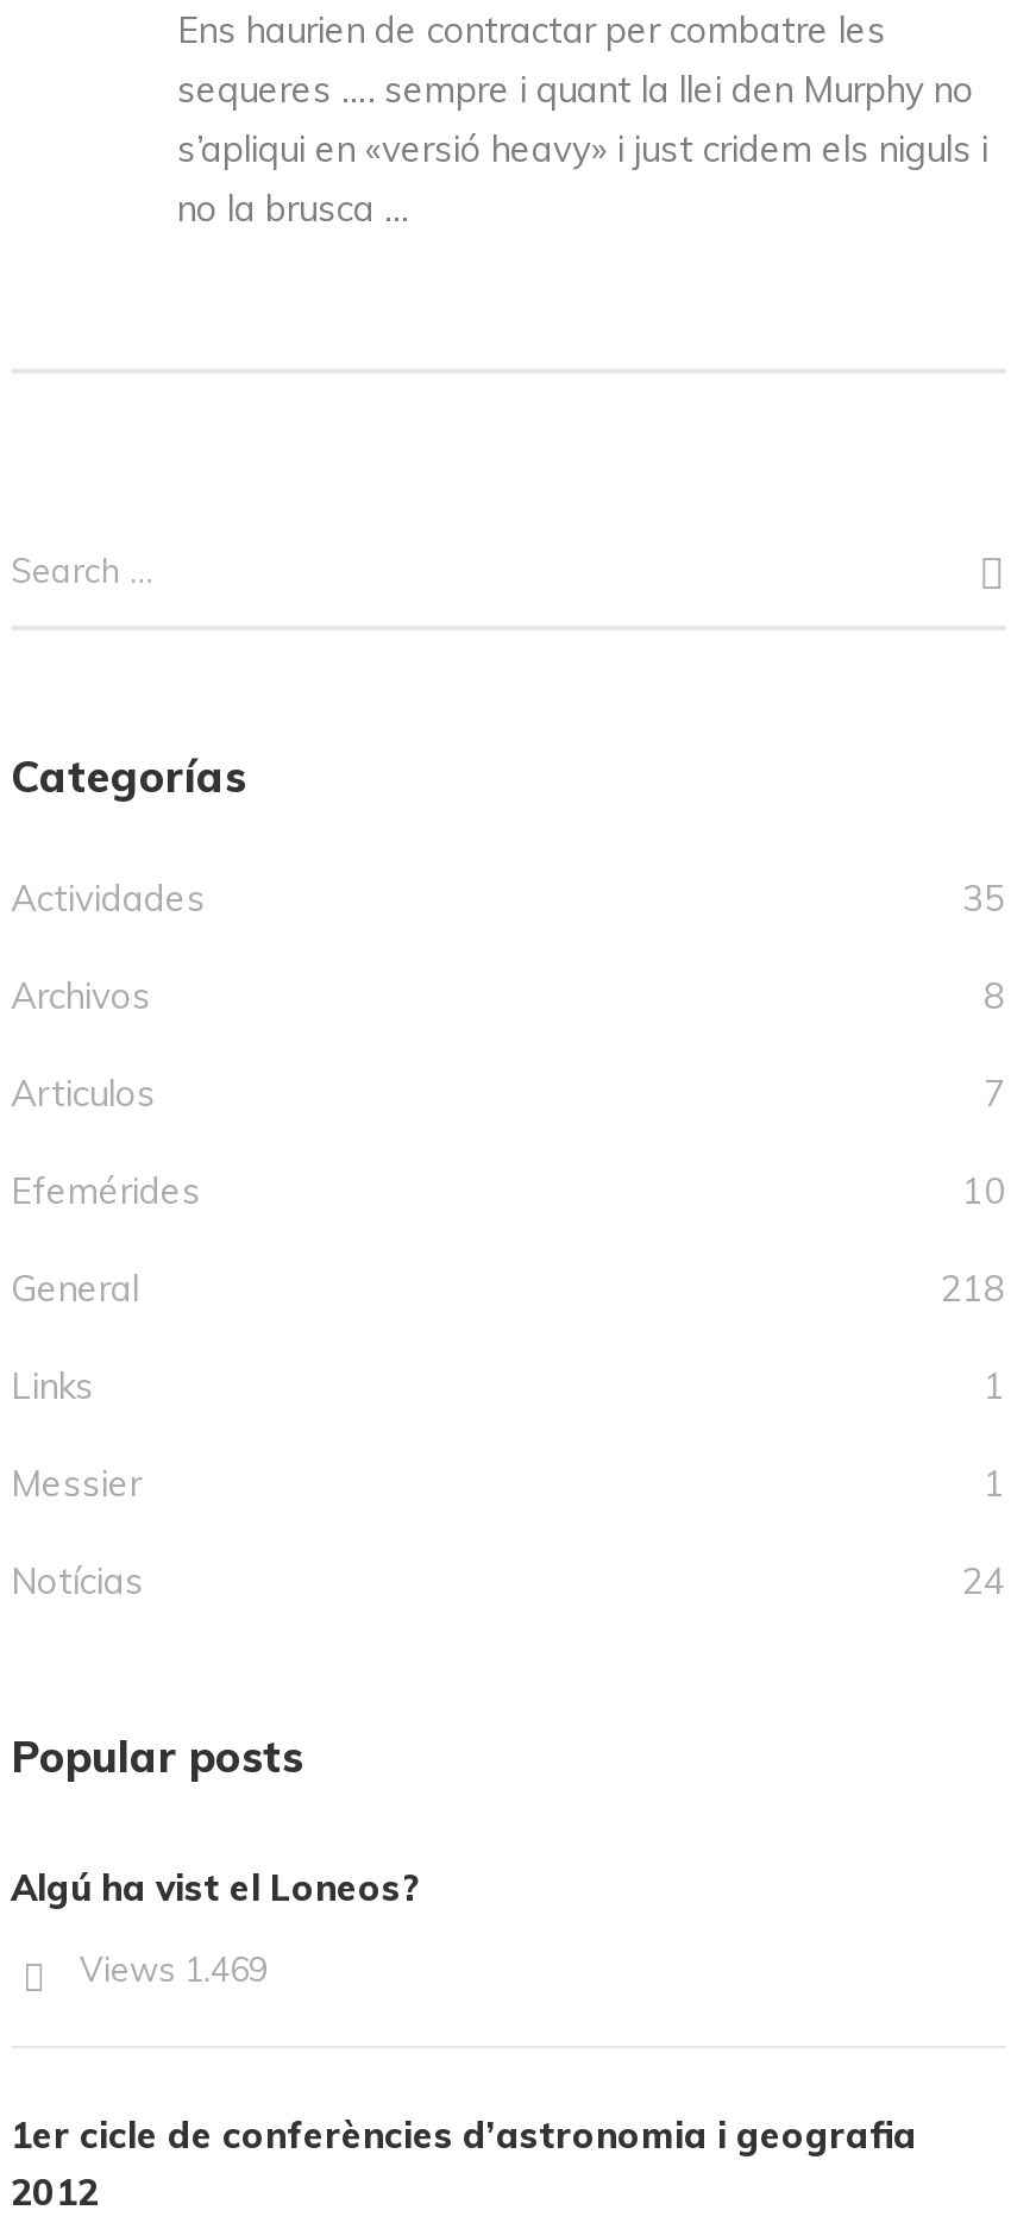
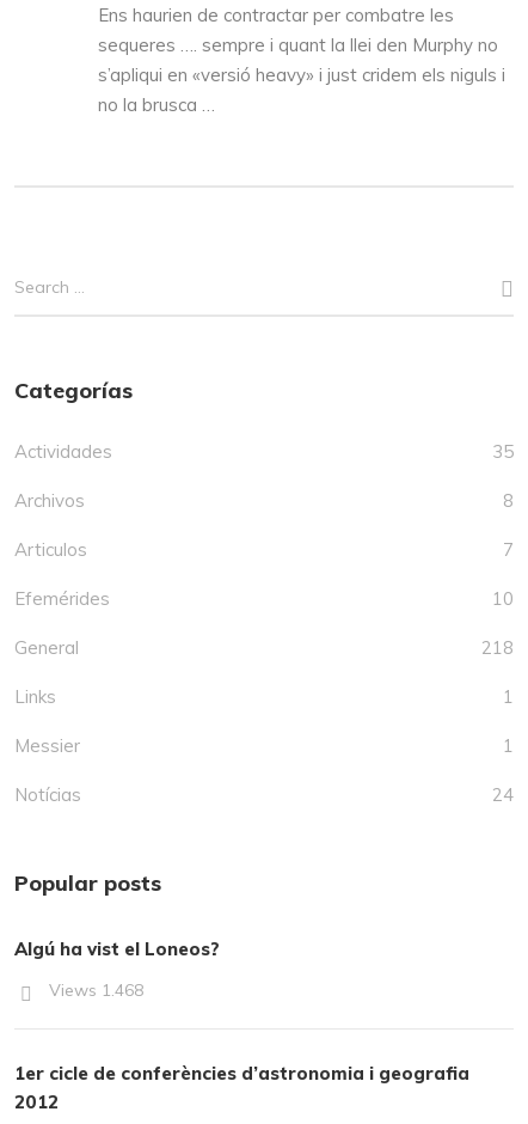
- Views 1.469
+ Views 1.468
